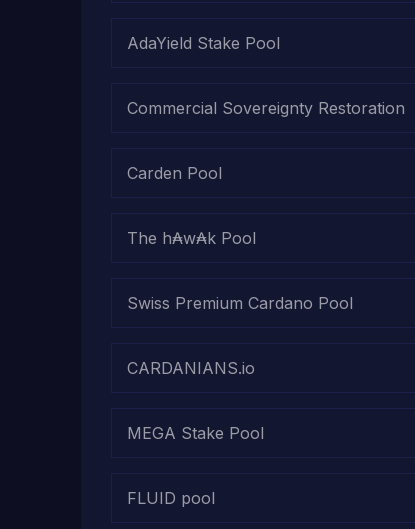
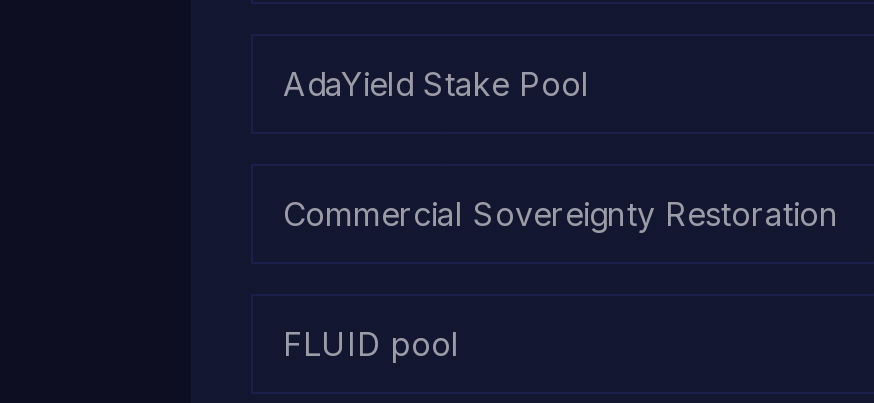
- Carden Pool
- The h₳w₳k Pool
- Swiss Premium Cardano Pool
- CARDANIANS.io
- MEGA Stake Pool
